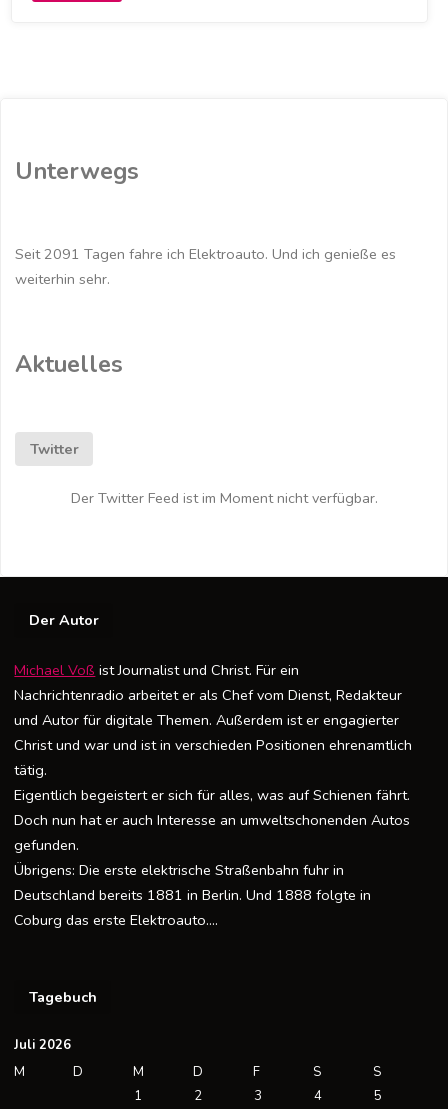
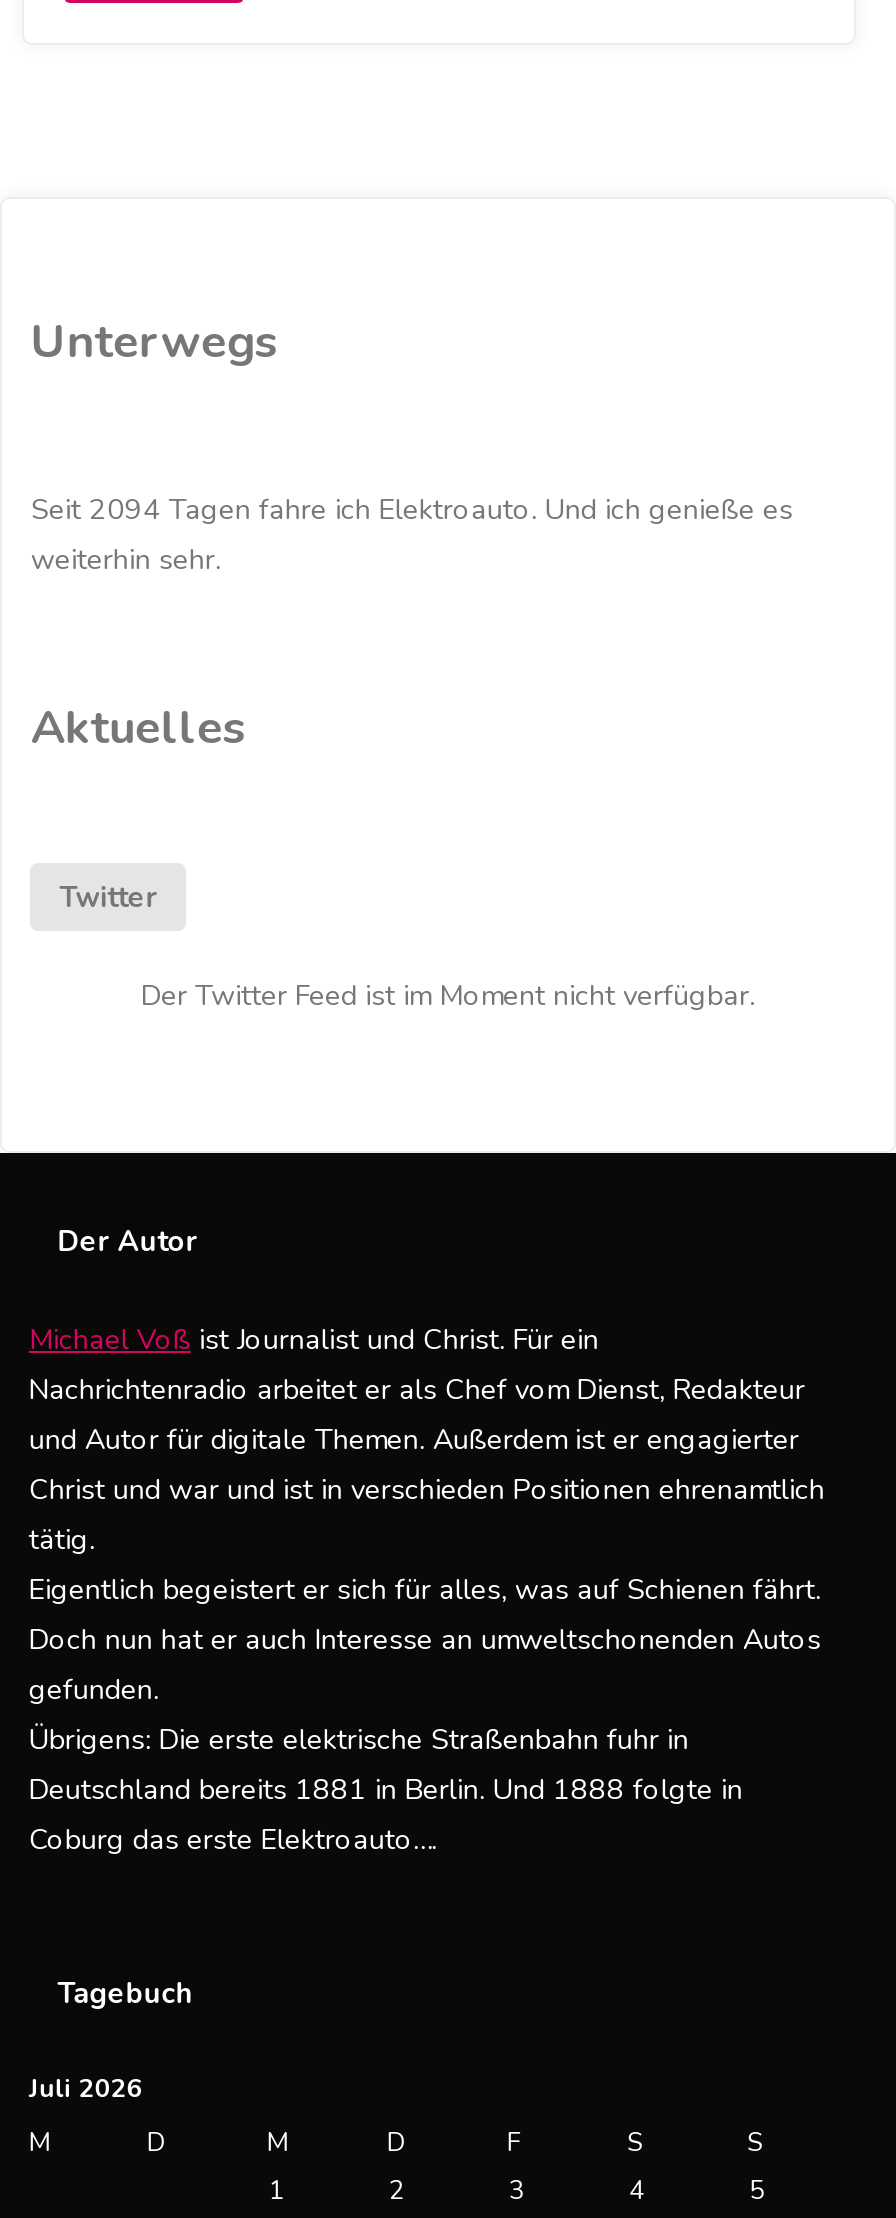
- Seit 2091 Tagen fahre ich Elektroauto. Und ich genieße es
+ Seit 2094 Tagen fahre ich Elektroauto. Und ich genieße es
